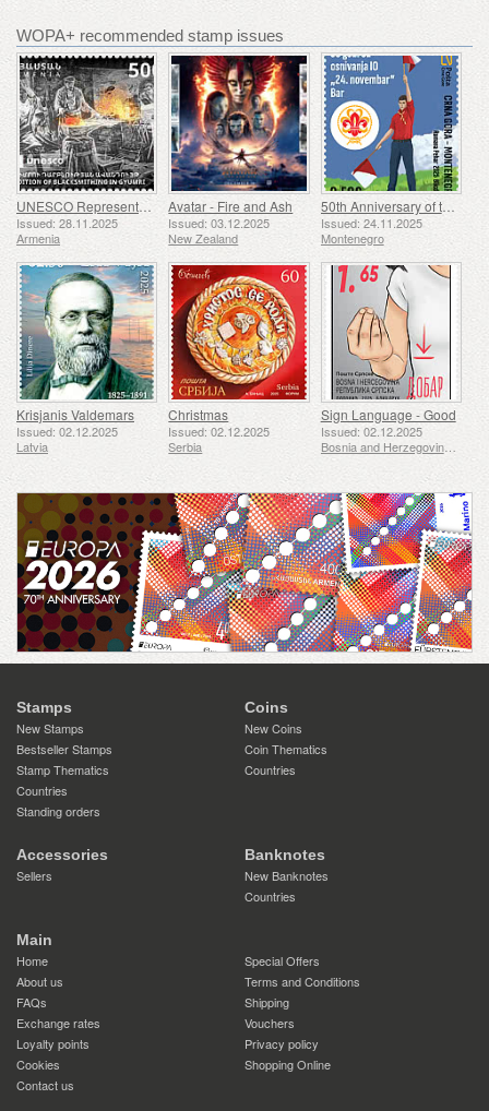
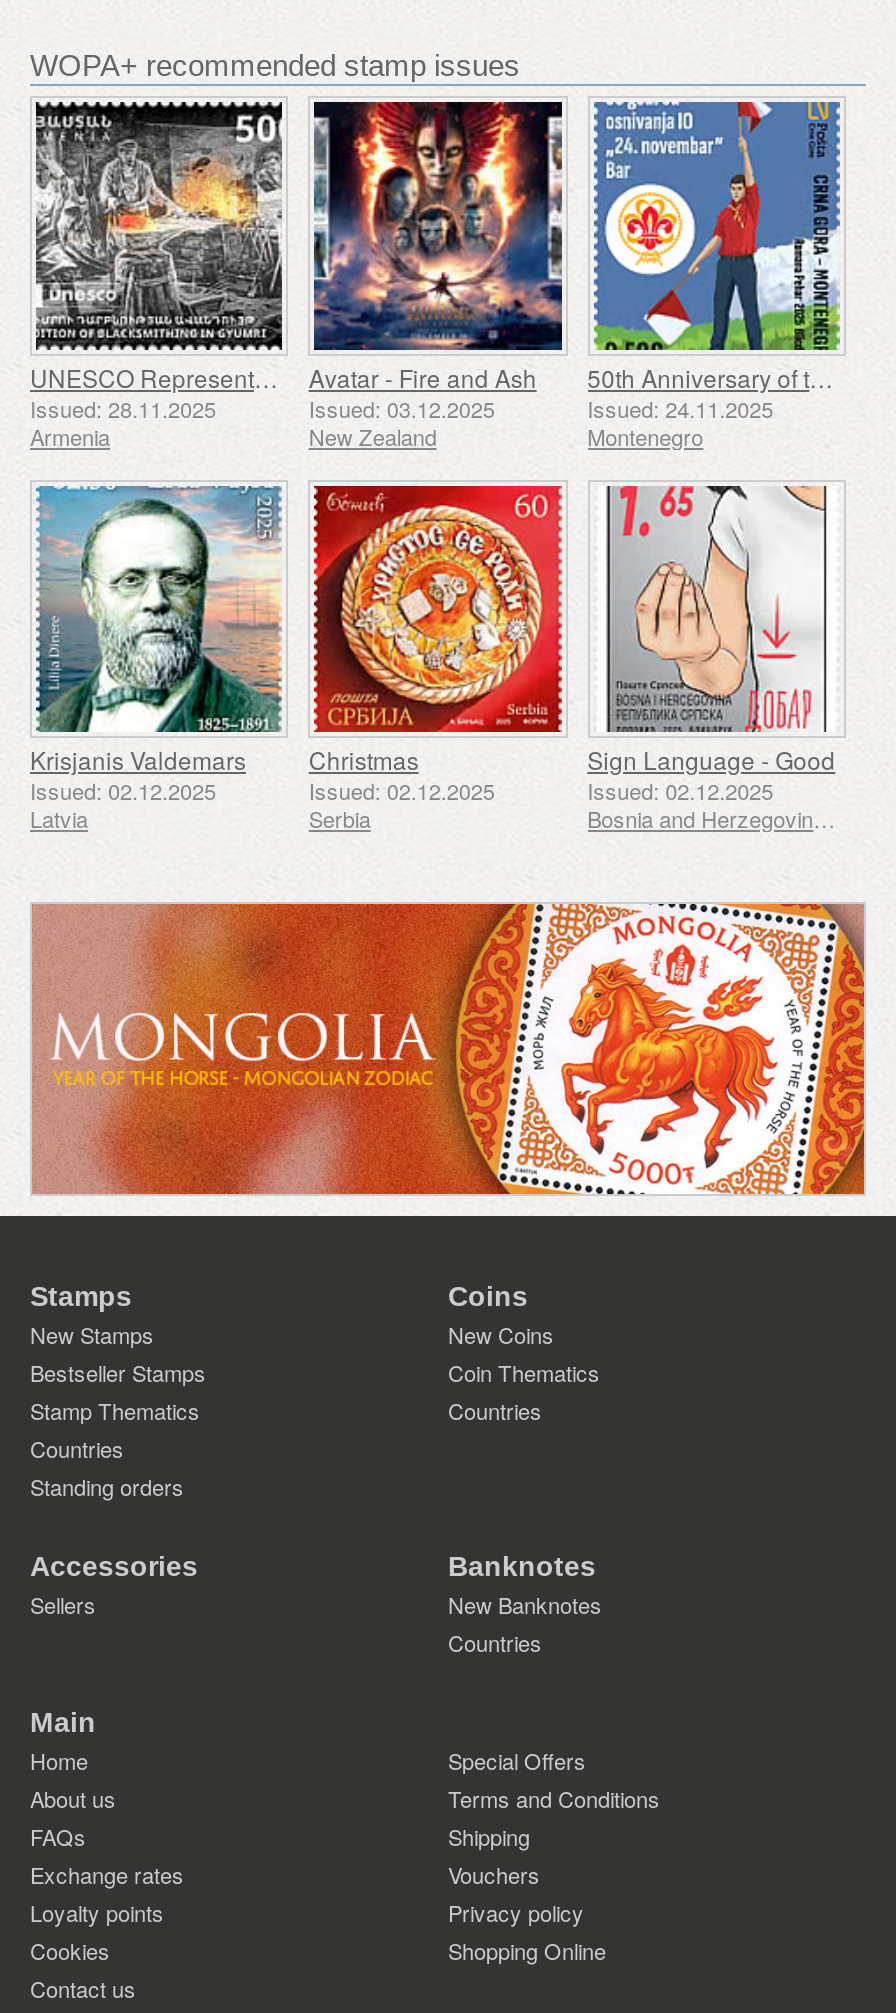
- [image]
+ [image]
